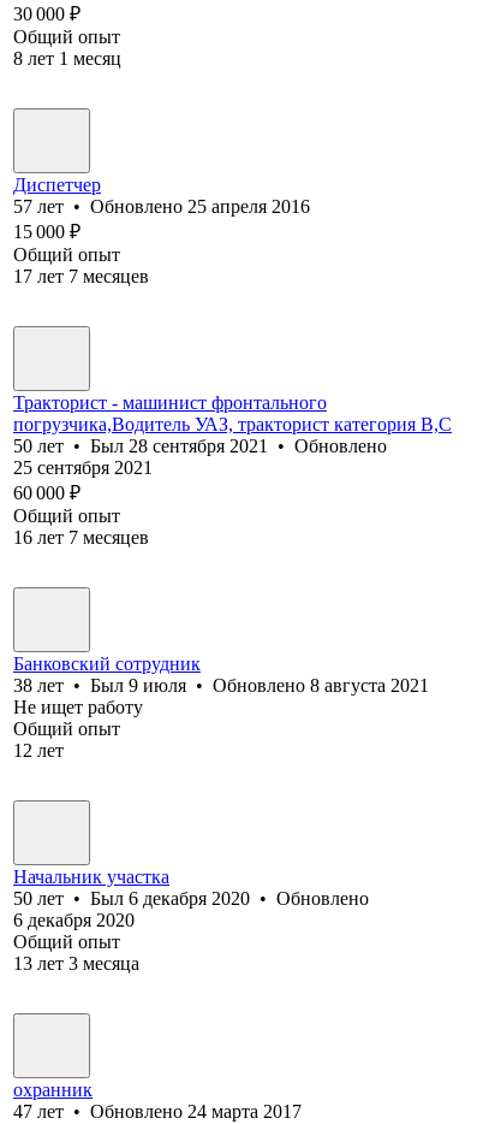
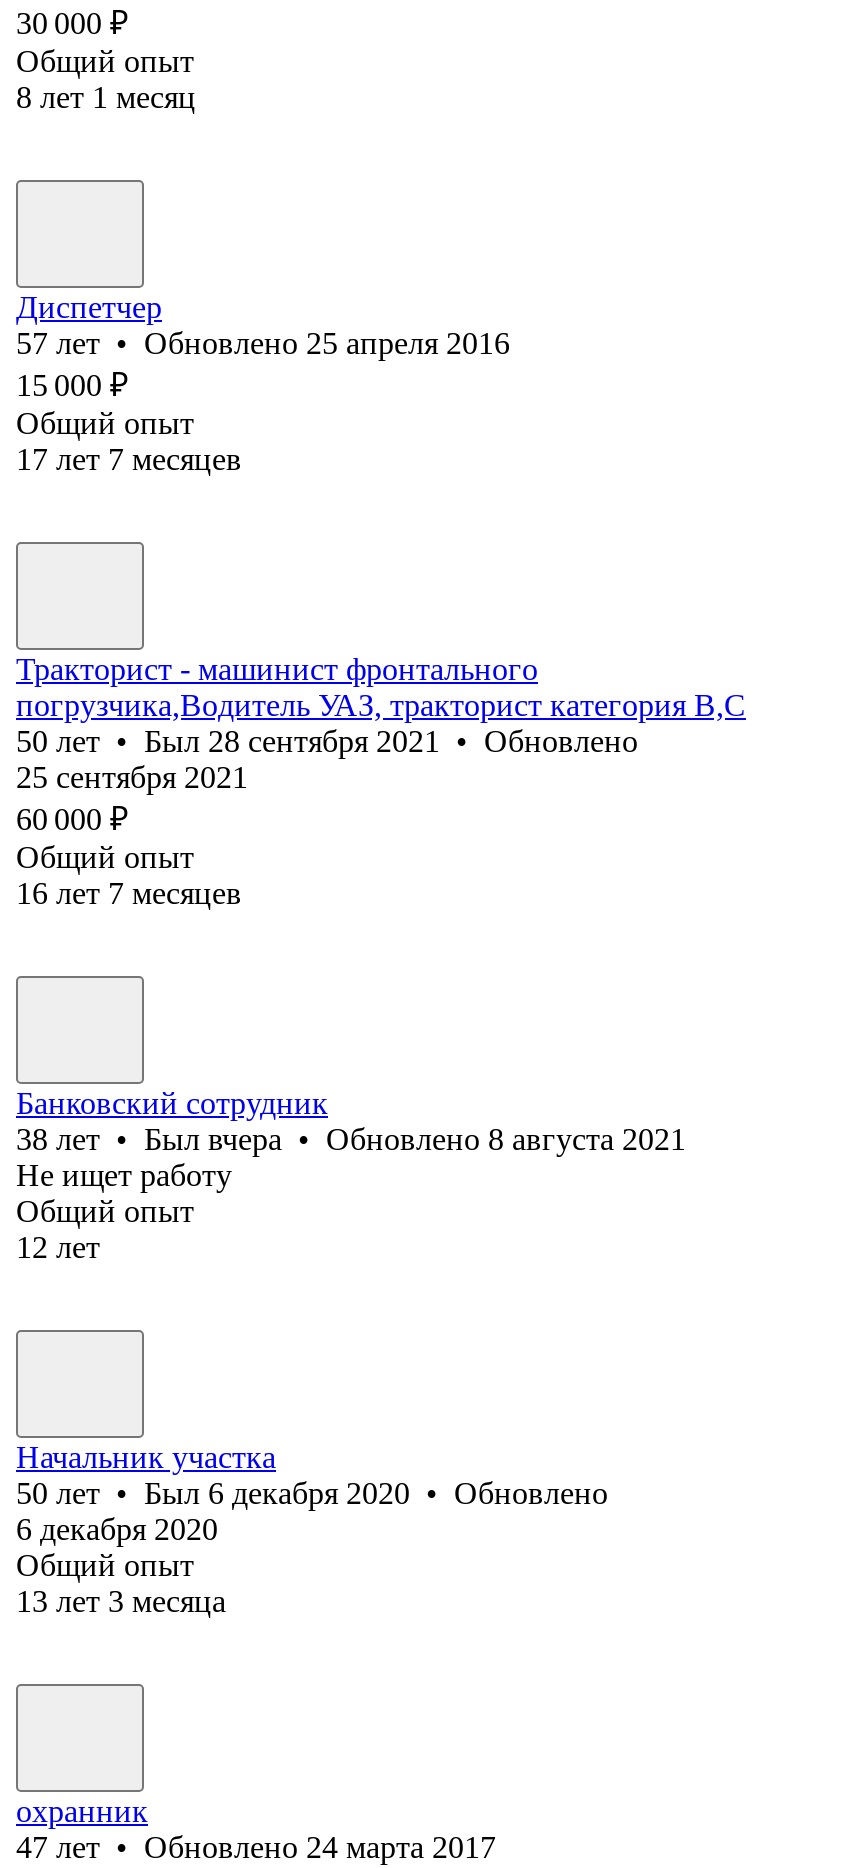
- 38 лет • Был 9 июля • Обновлено 8 августа 2021
+ 38 лет • Был вчера • Обновлено 8 августа 2021
